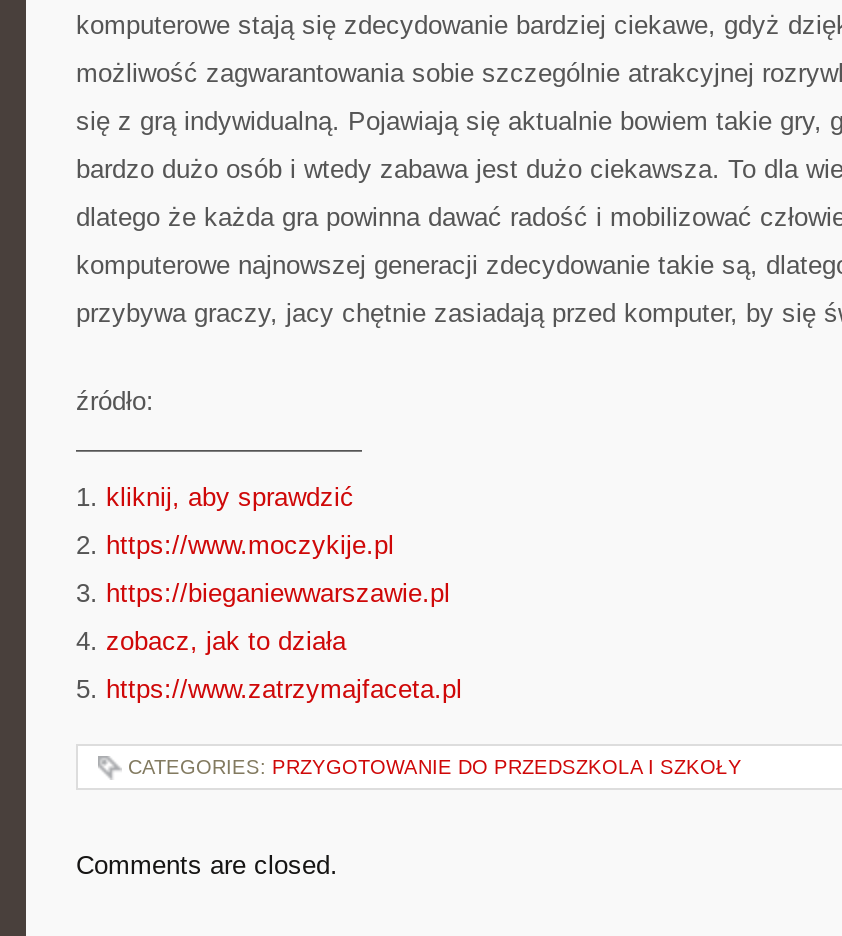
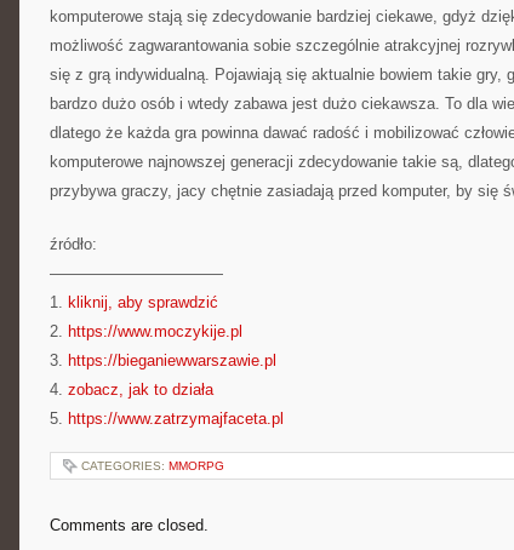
- CATEGORIES: PRZYGOTOWANIE DO PRZEDSZKOLA I SZKOŁY
+ CATEGORIES: MMORPG
